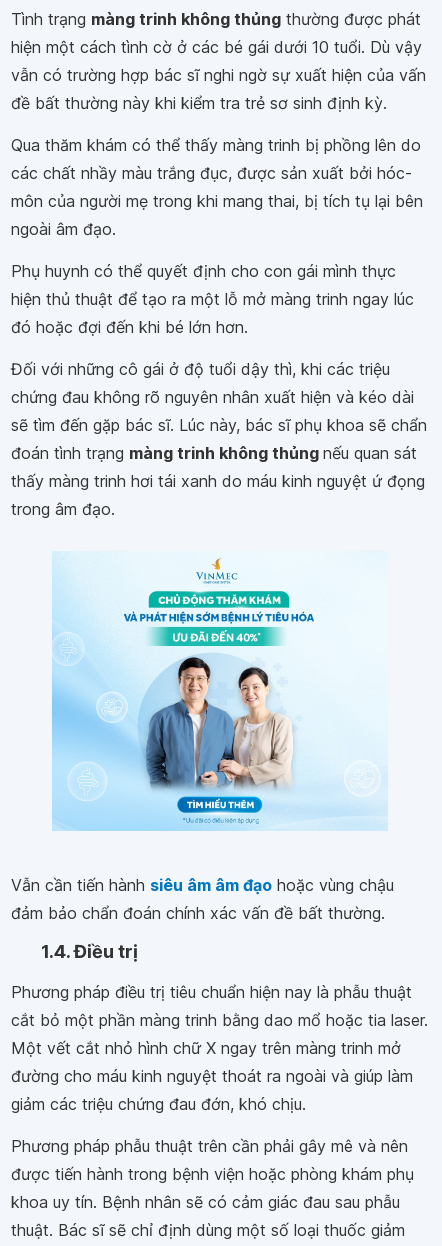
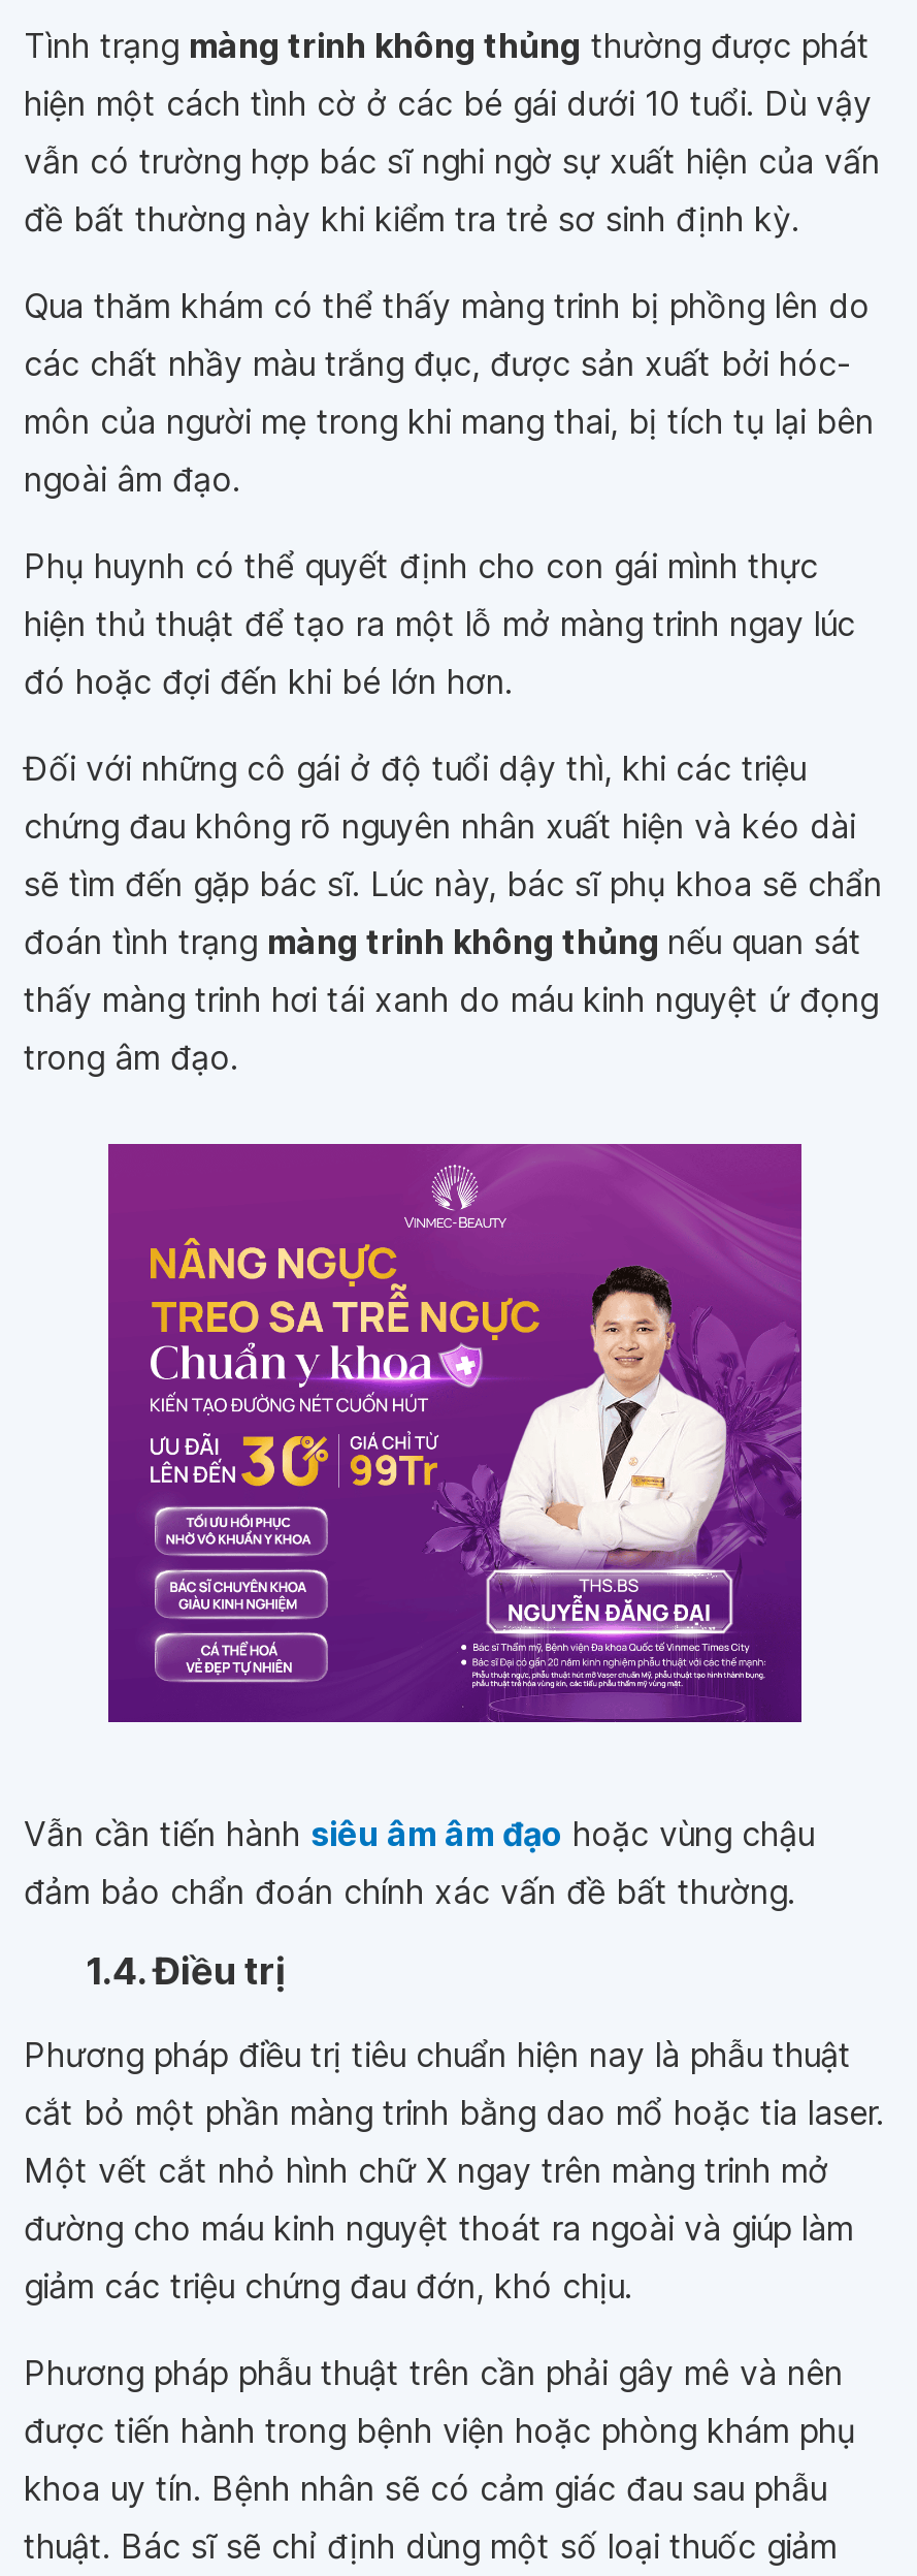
- [image]
+ [image]
